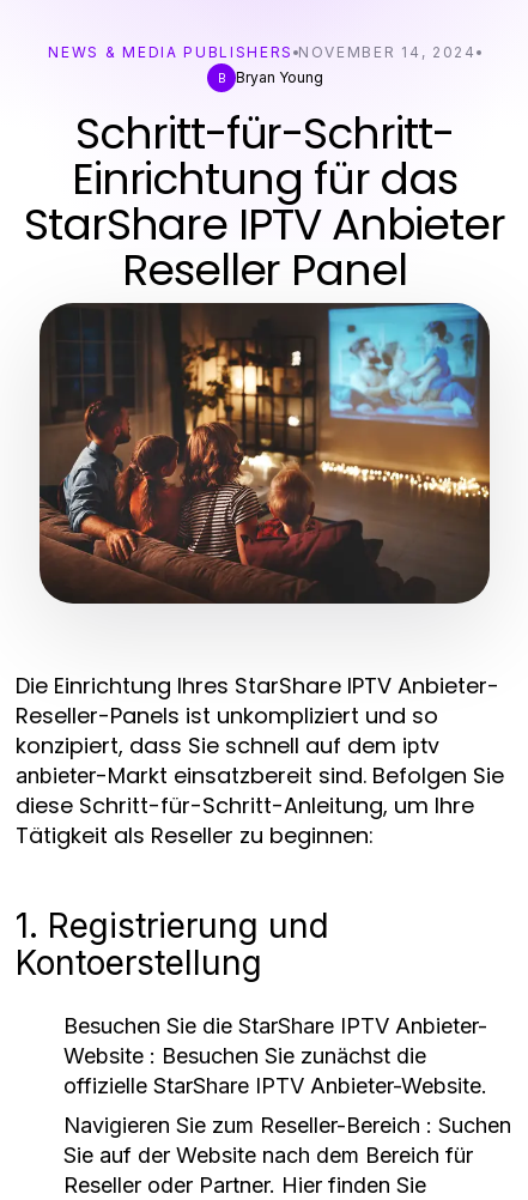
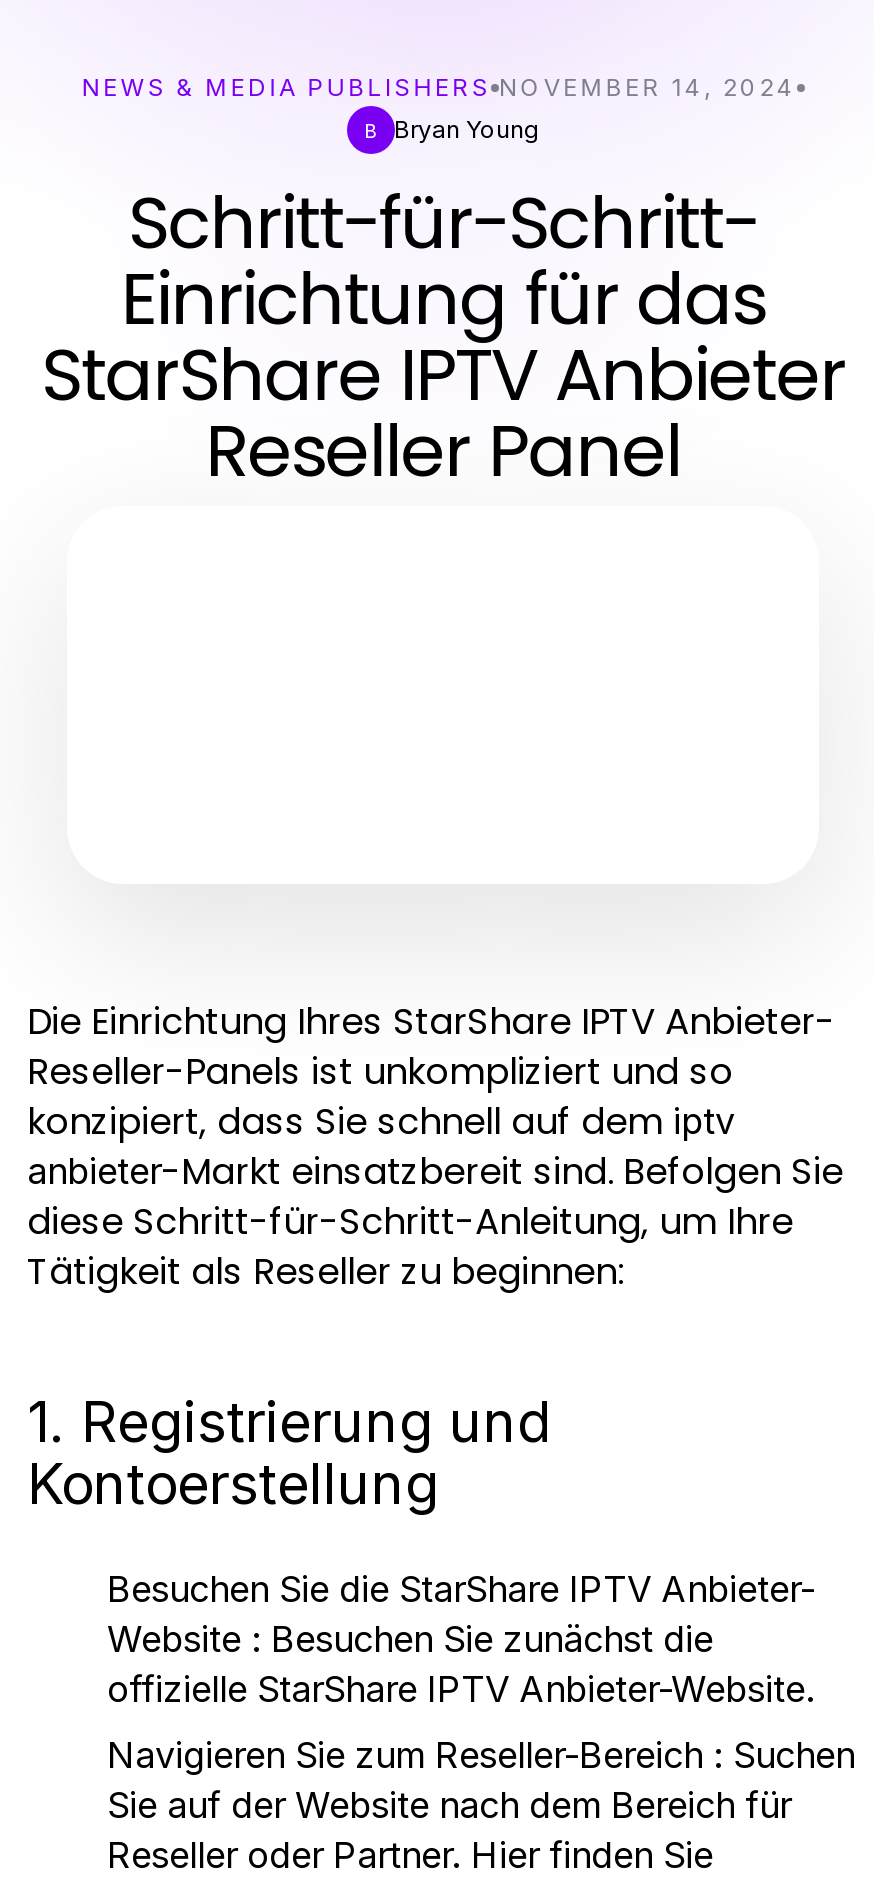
- [image]
